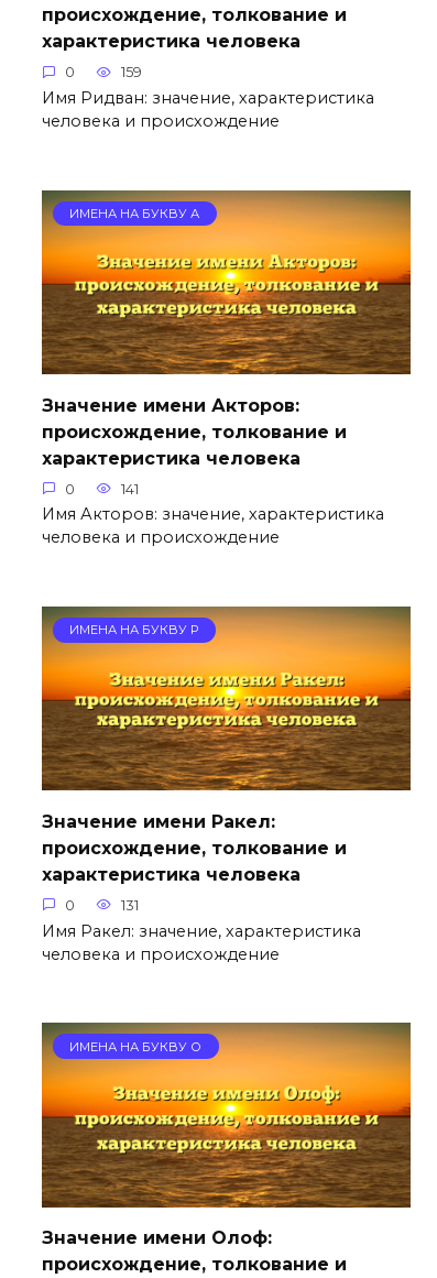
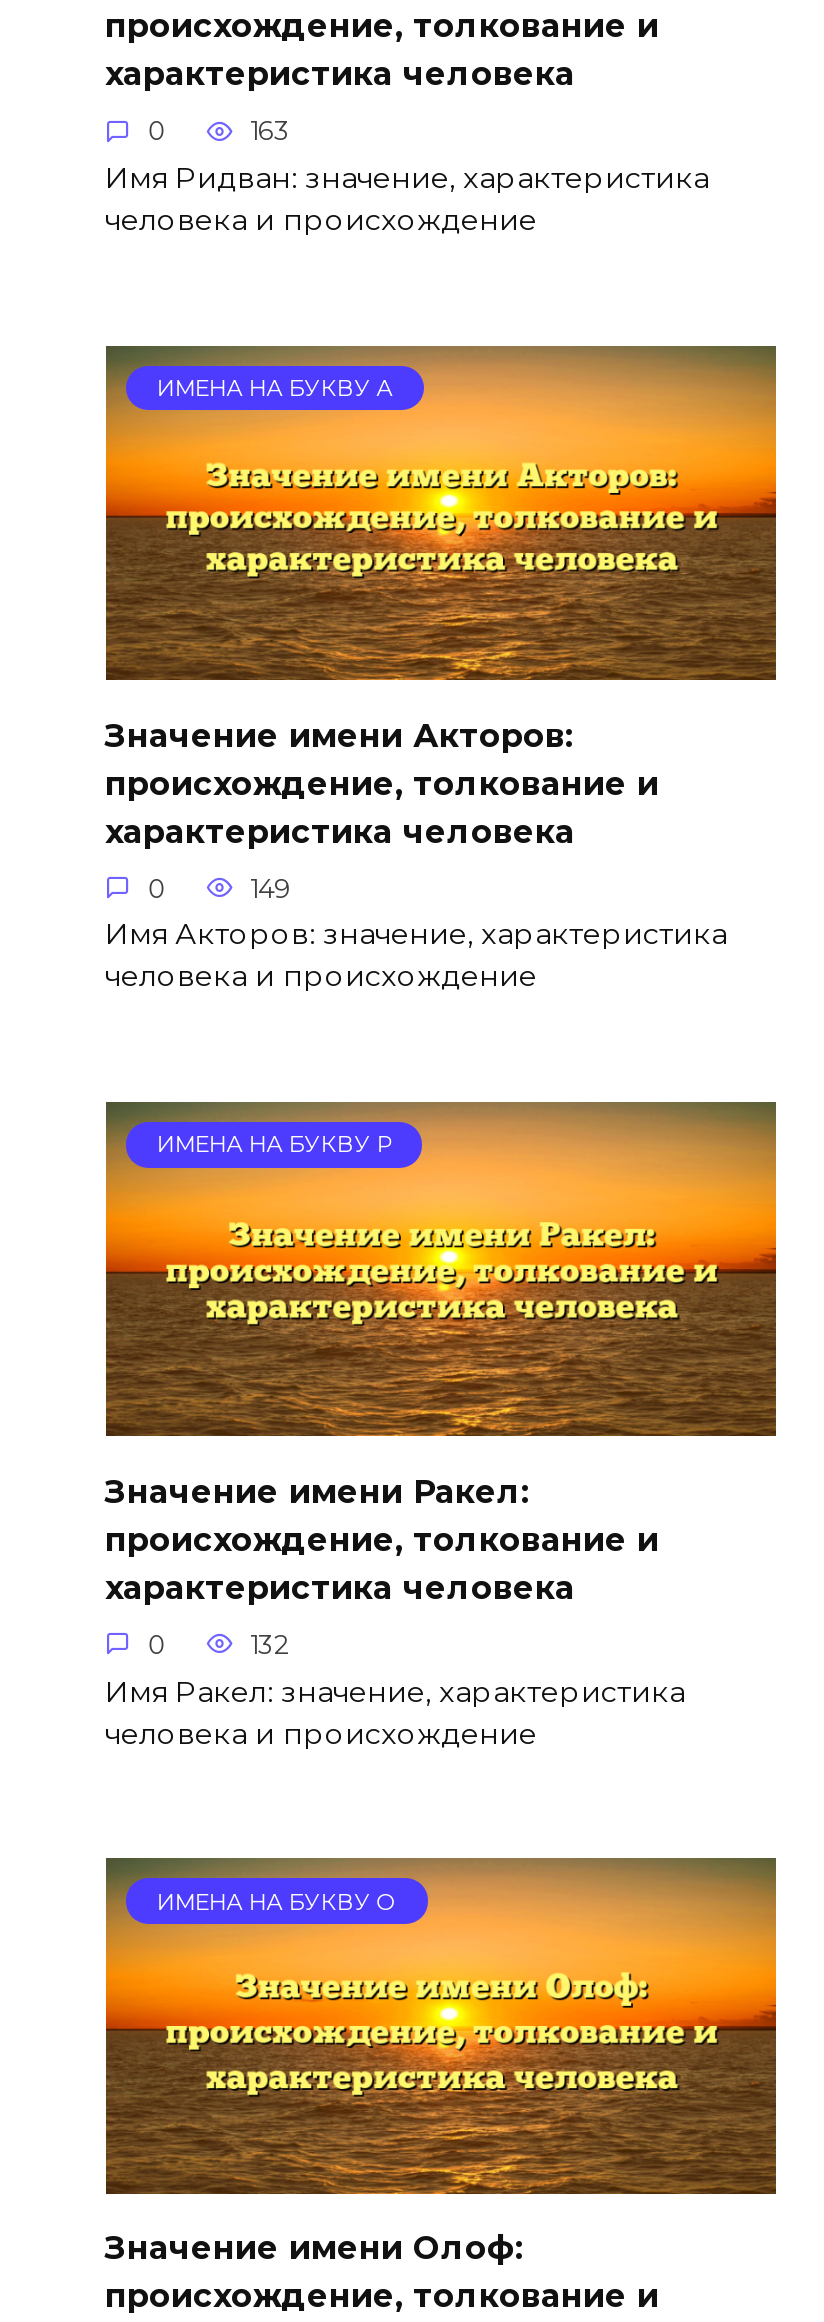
- 159
+ 163

- 141
+ 149

- 131
+ 132
